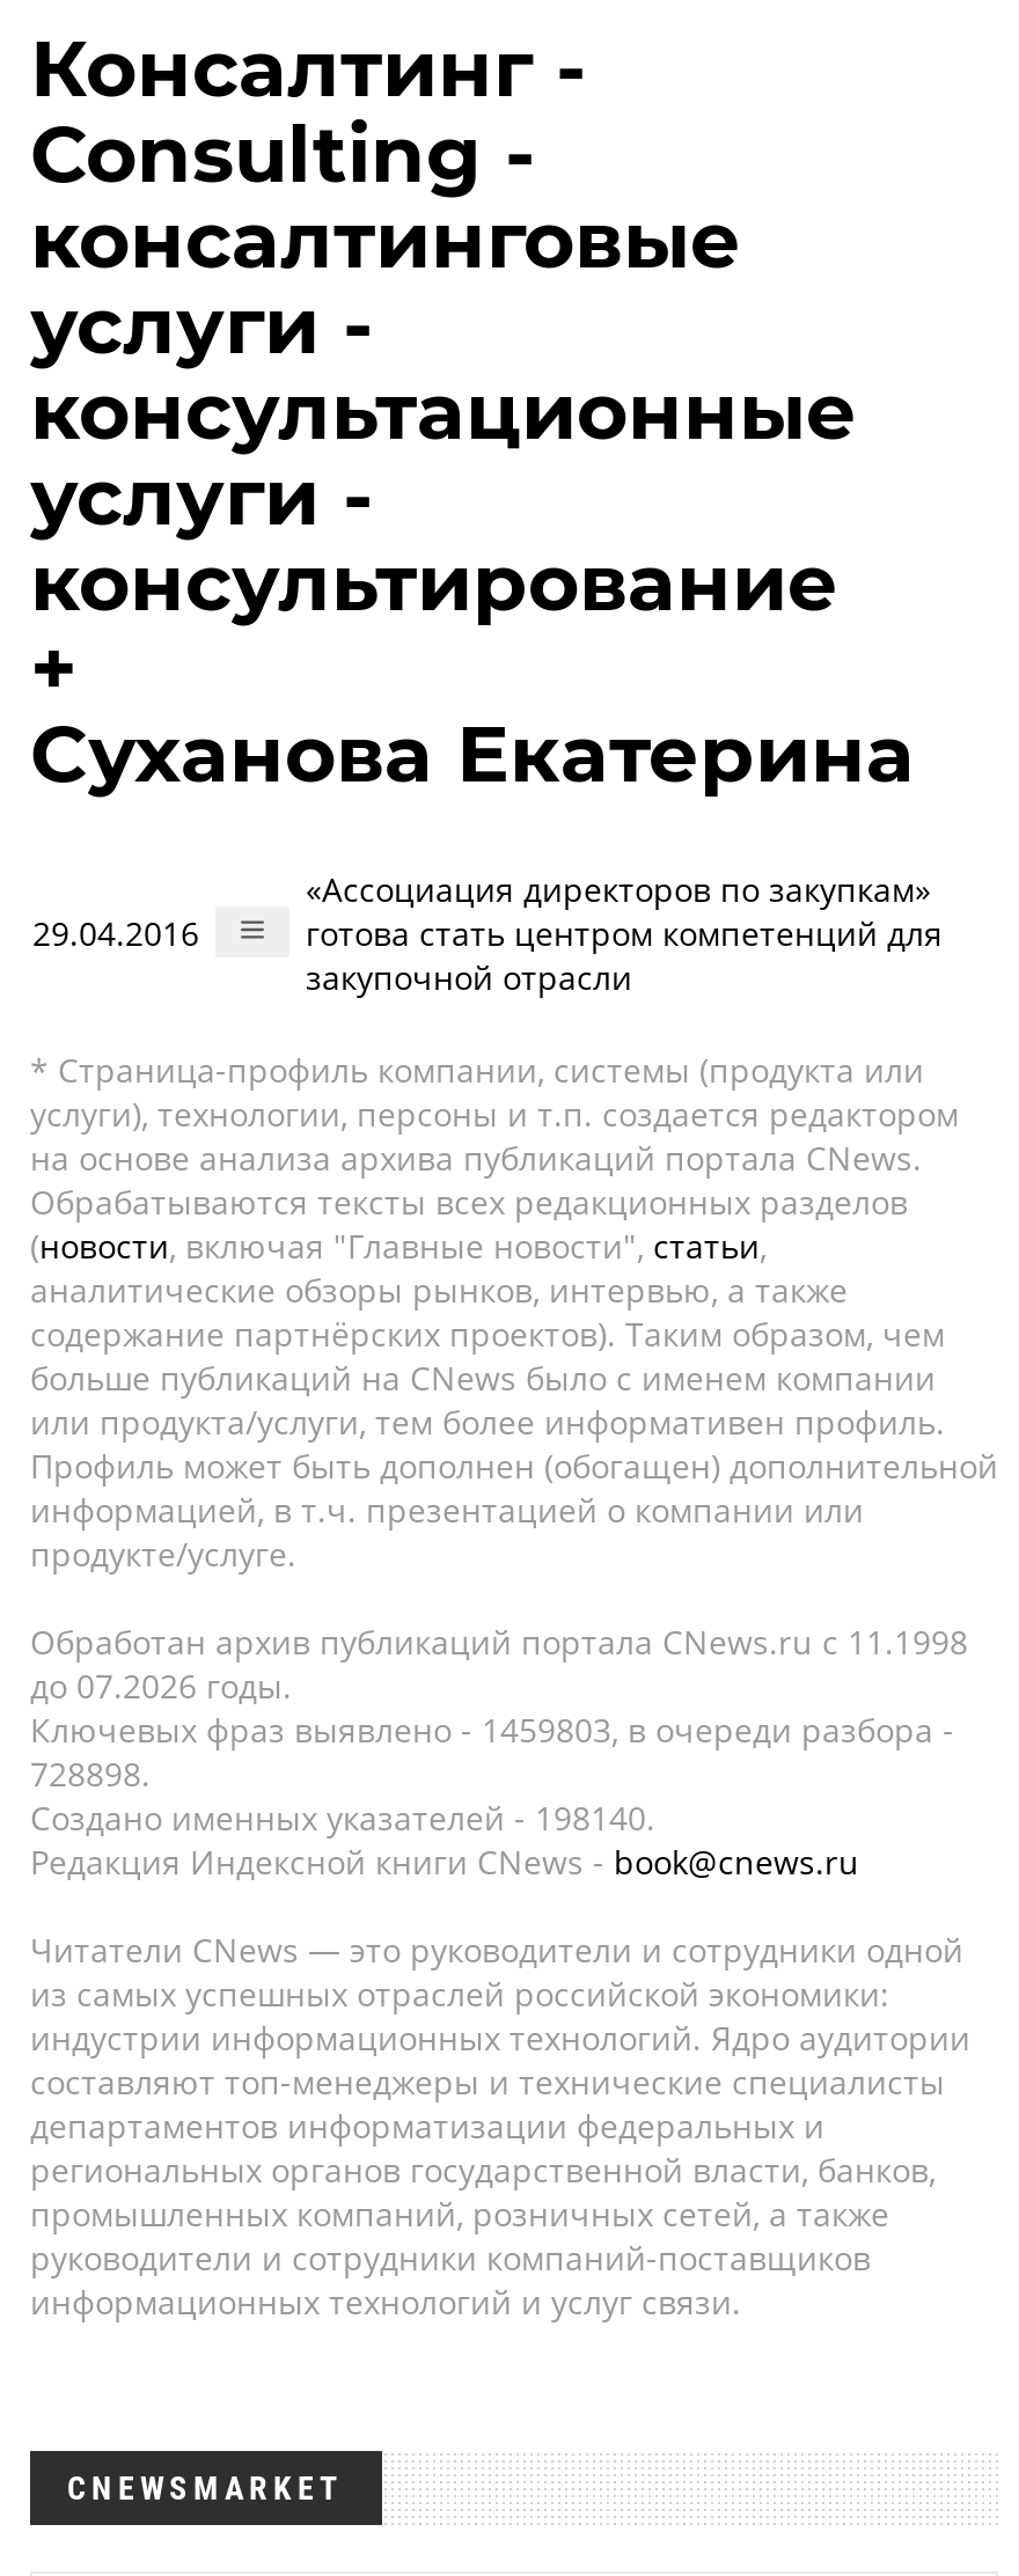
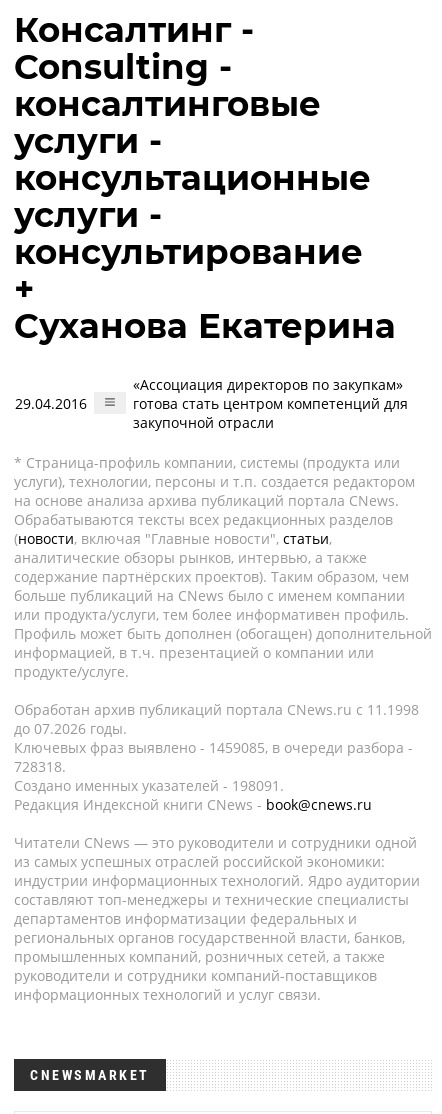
- Ключевых фраз выявлено - 1459803, в очереди разбора -
+ Ключевых фраз выявлено - 1459085, в очереди разбора -

- 728898.
+ 728318.

- Создано именных указателей - 198140.
+ Создано именных указателей - 198091.
